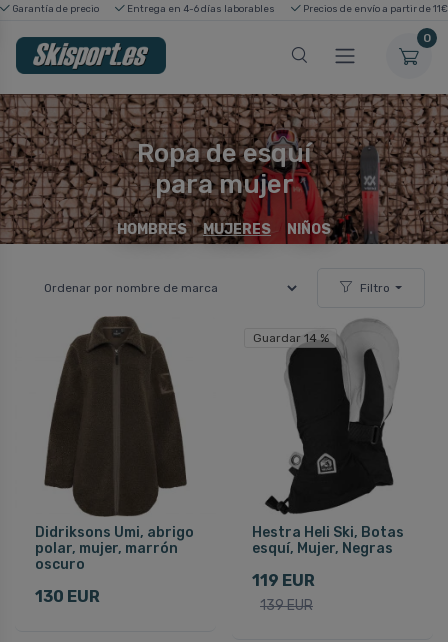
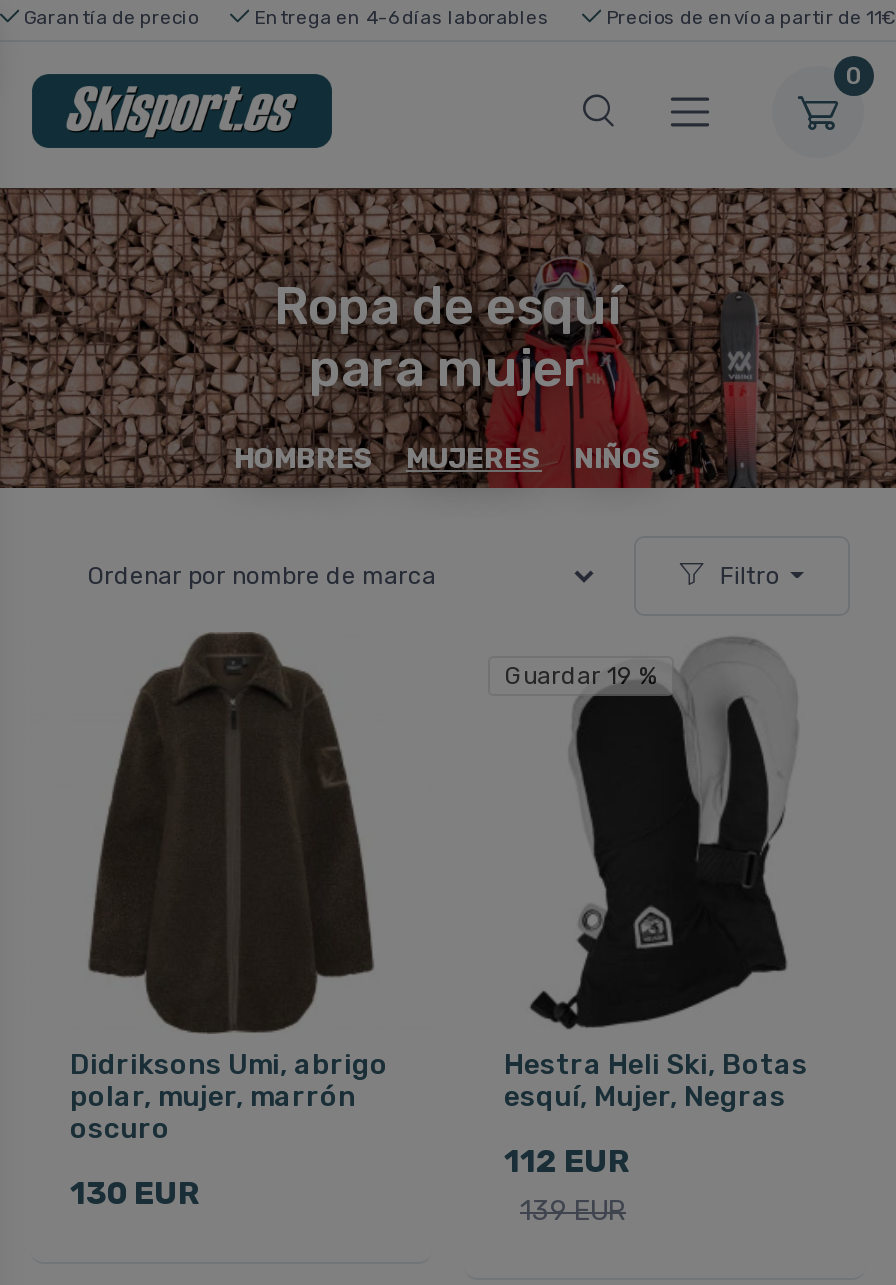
- Guardar 14 %
+ Guardar 19 %

- 119 EUR
+ 112 EUR
